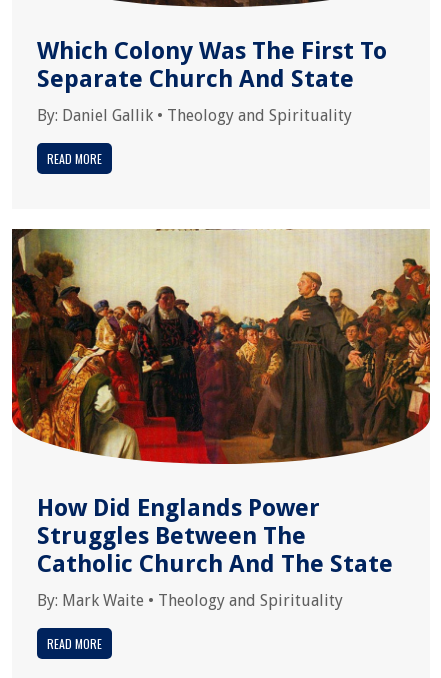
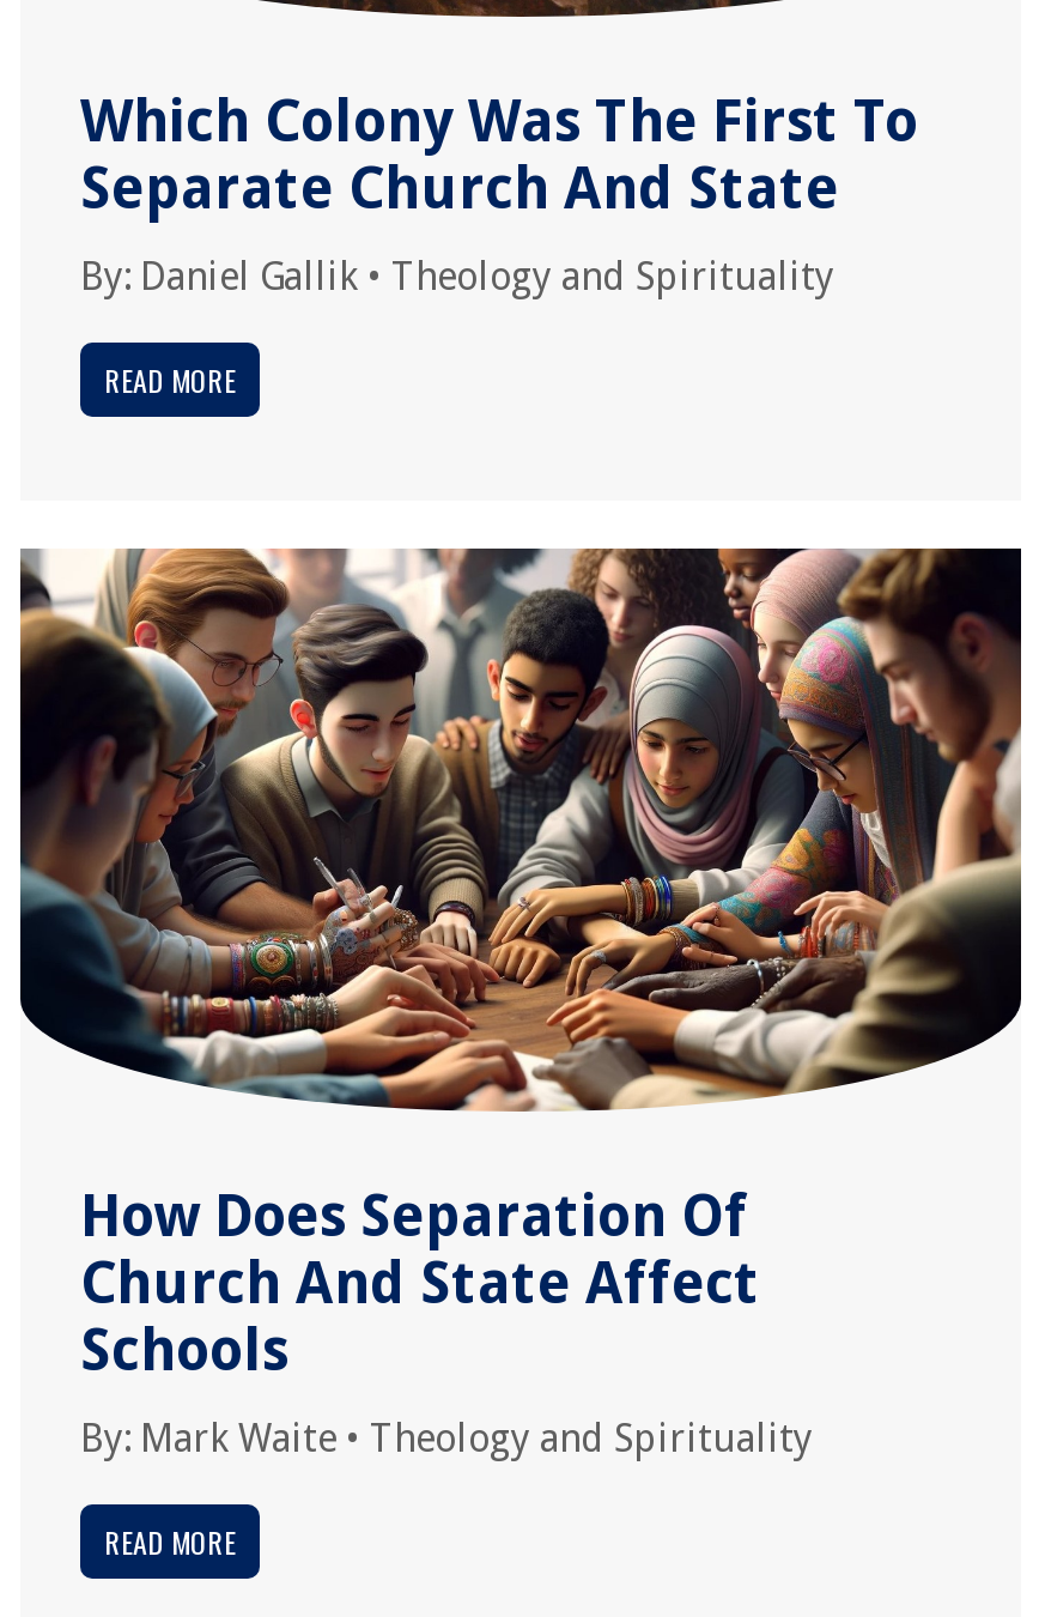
- [image]
- How Did Englands Power
- Struggles Between The
- Catholic Church And The State
+ [image]
+ How Does Separation Of
+ Church And State Affect
+ Schools
